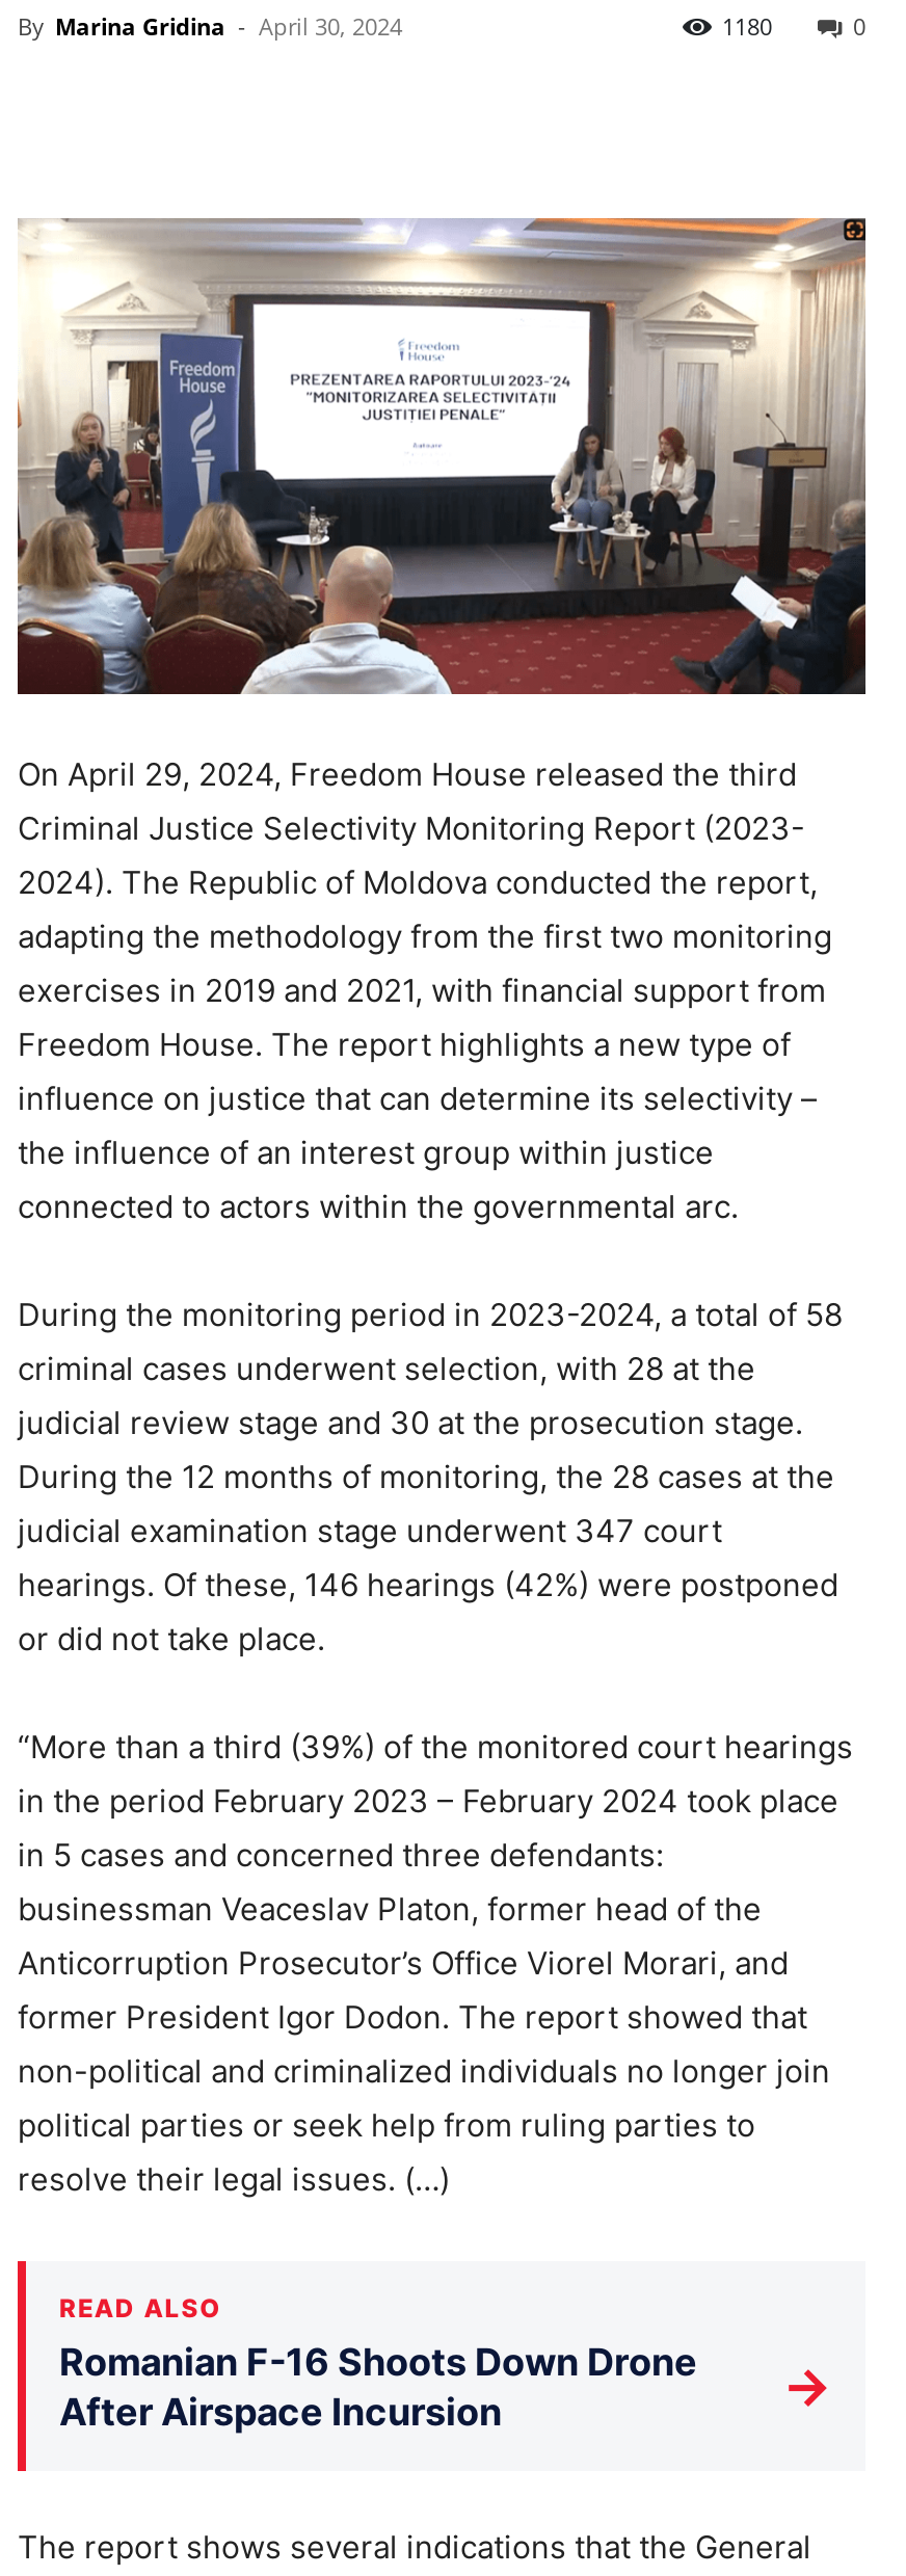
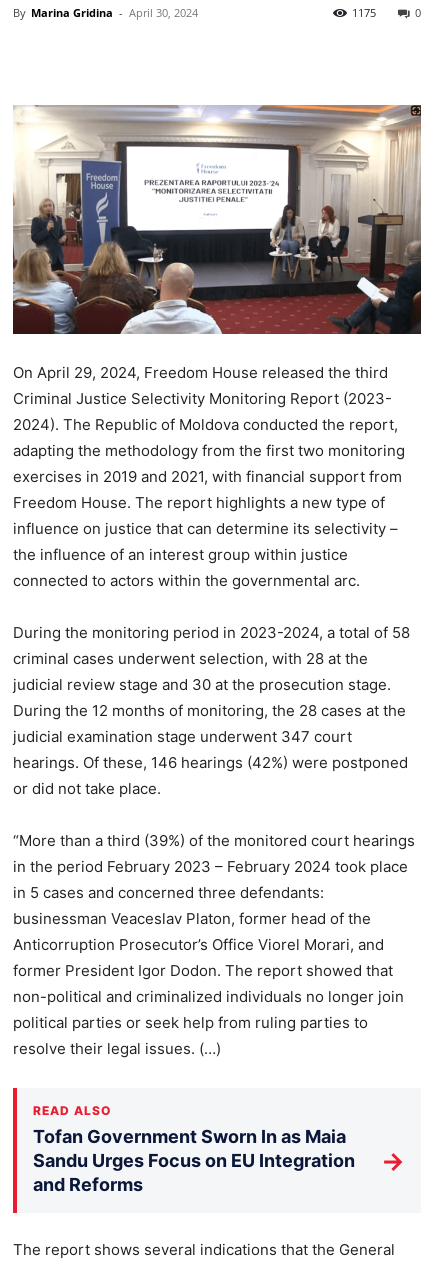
- 1180
+ 1175

- Romanian F-16 Shoots Down Drone
- After Airspace Incursion
+ Tofan Government Sworn In as Maia
+ Sandu Urges Focus on EU Integration
+ and Reforms
